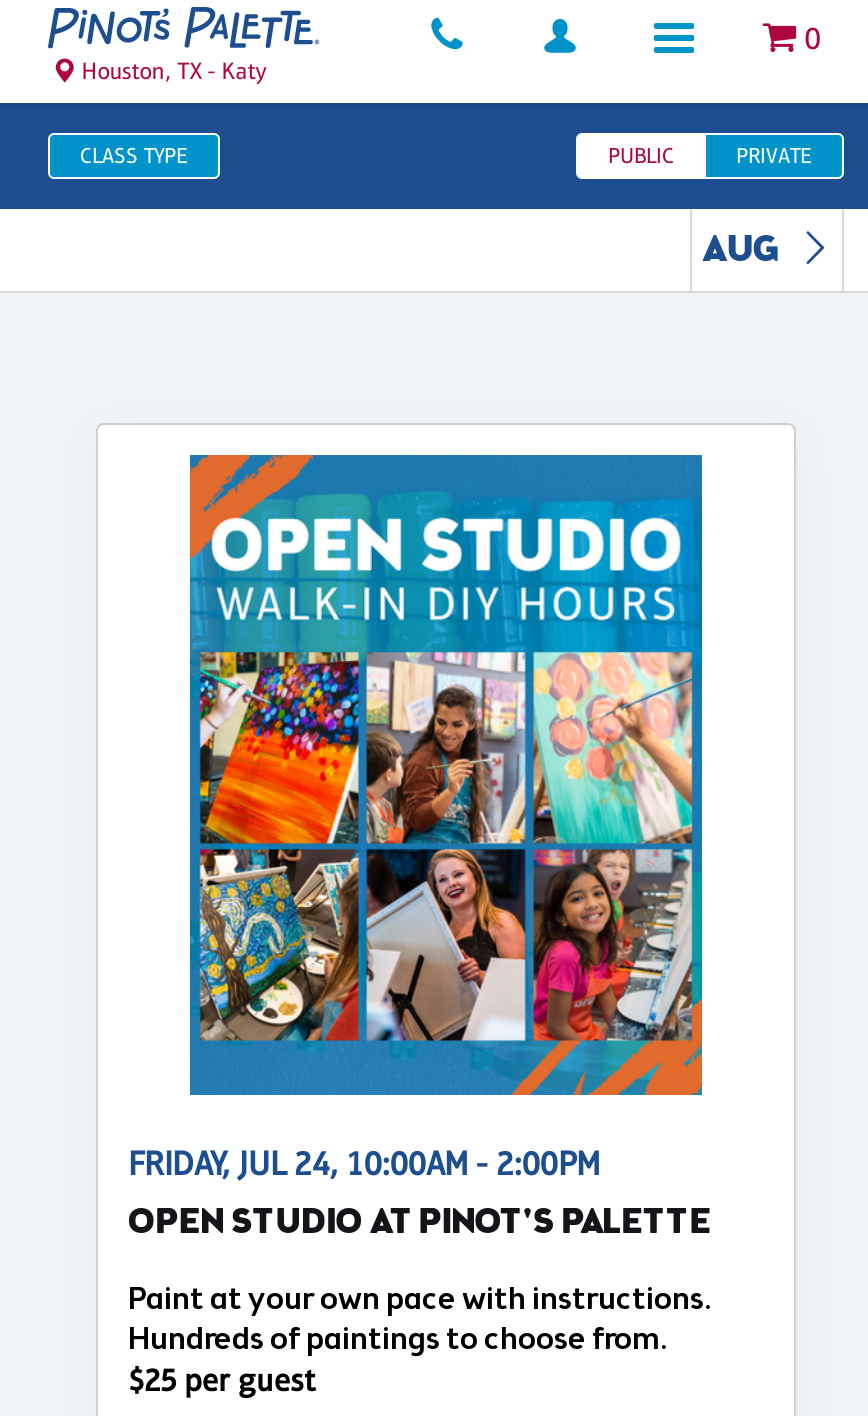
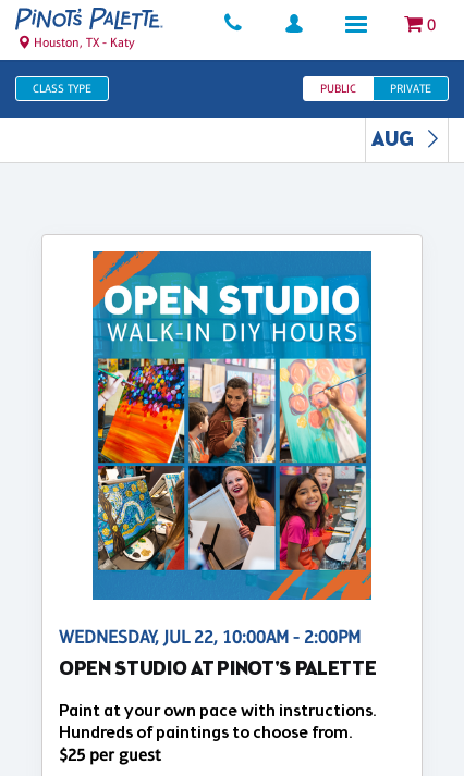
- FRIDAY, JUL 24, 10:00AM - 2:00PM
+ WEDNESDAY, JUL 22, 10:00AM - 2:00PM
